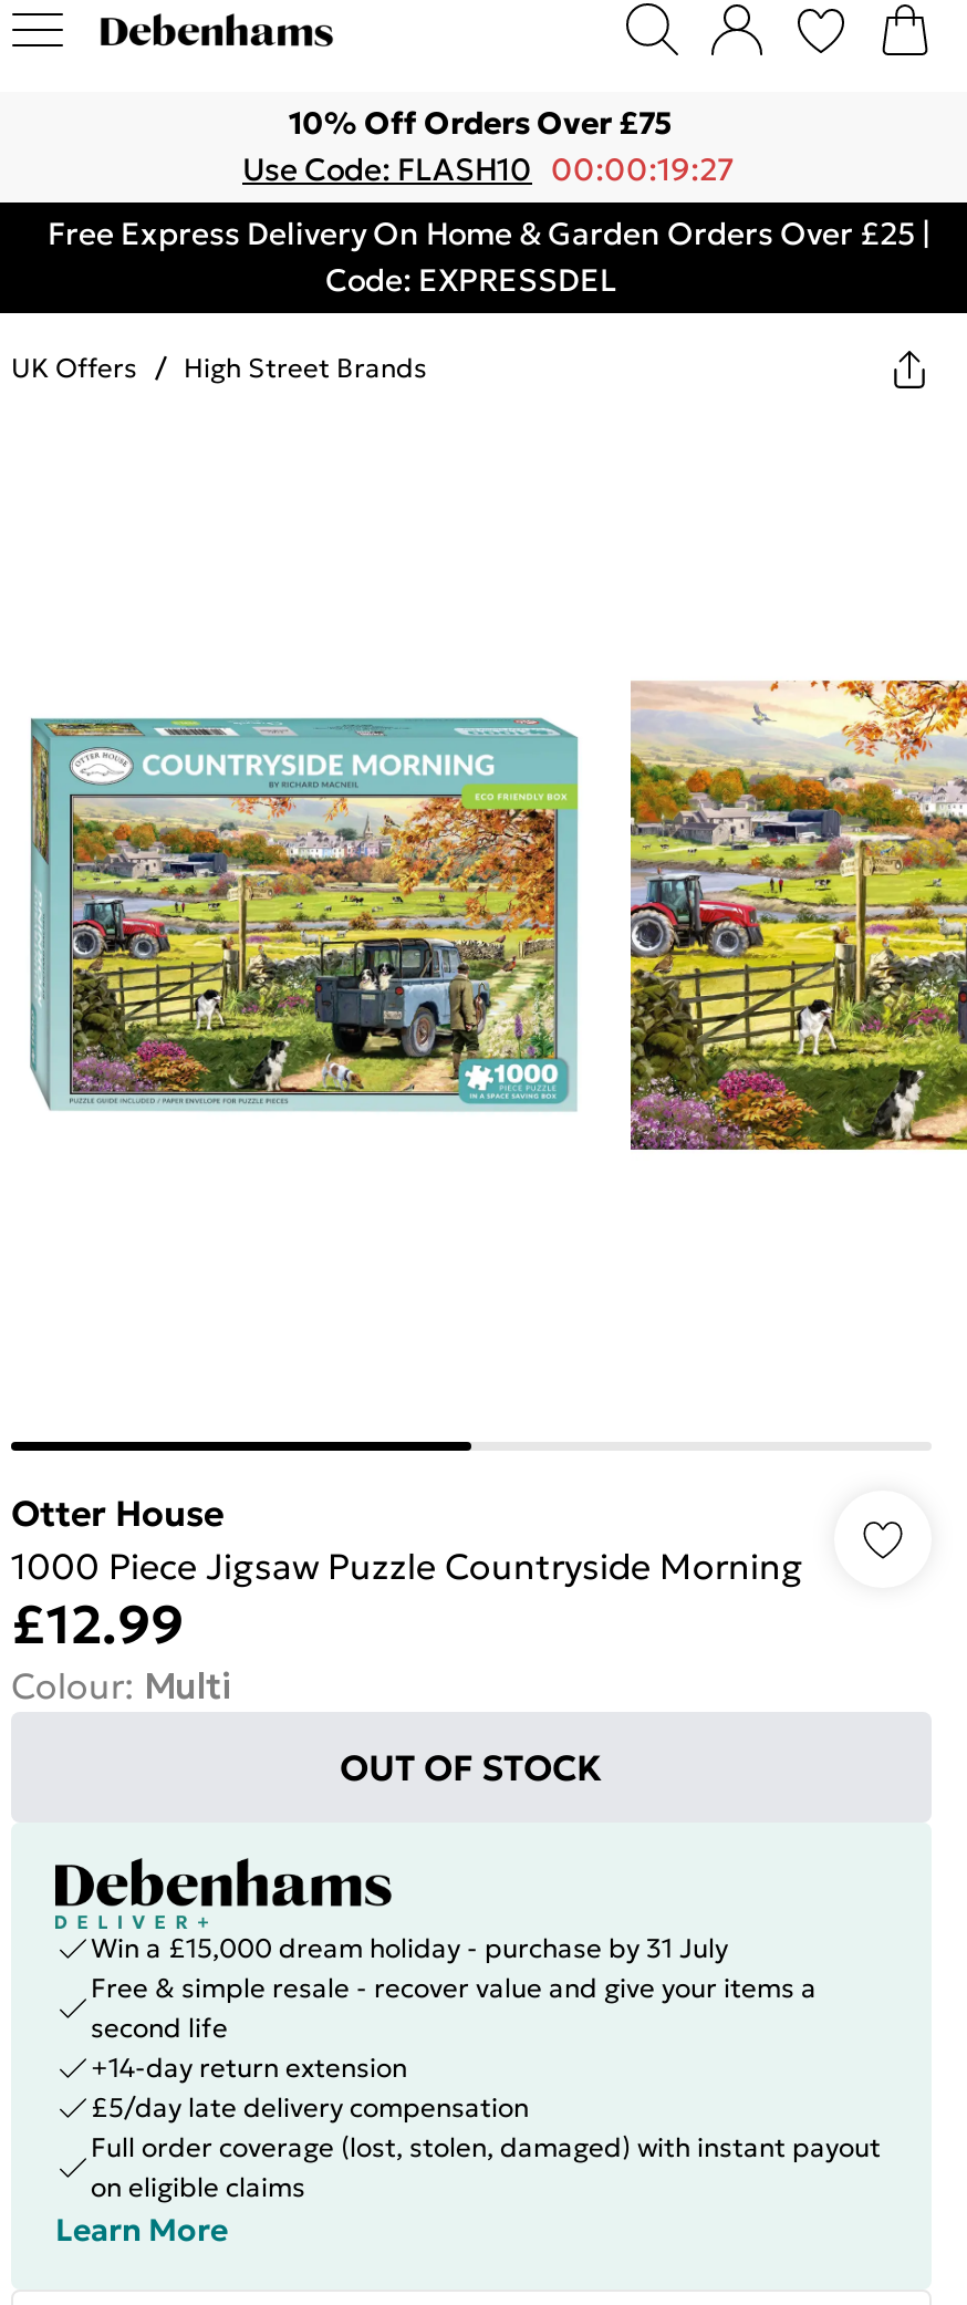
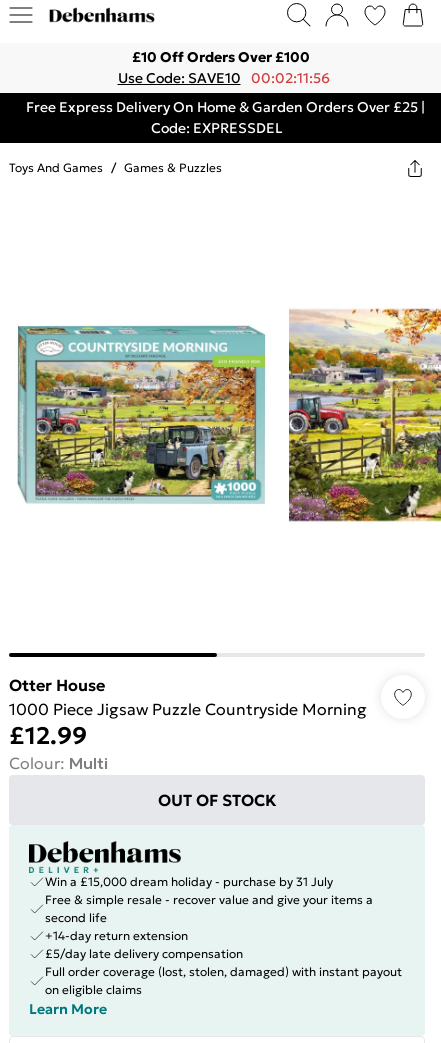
- 10% Off Orders Over £75
+ £10 Off Orders Over £100

- Use Code: FLASH10 00:00:19:27
+ Use Code: SAVE10 00:02:11:56

- UK Offers / High Street Brands
+ Toys And Games / Games & Puzzles
